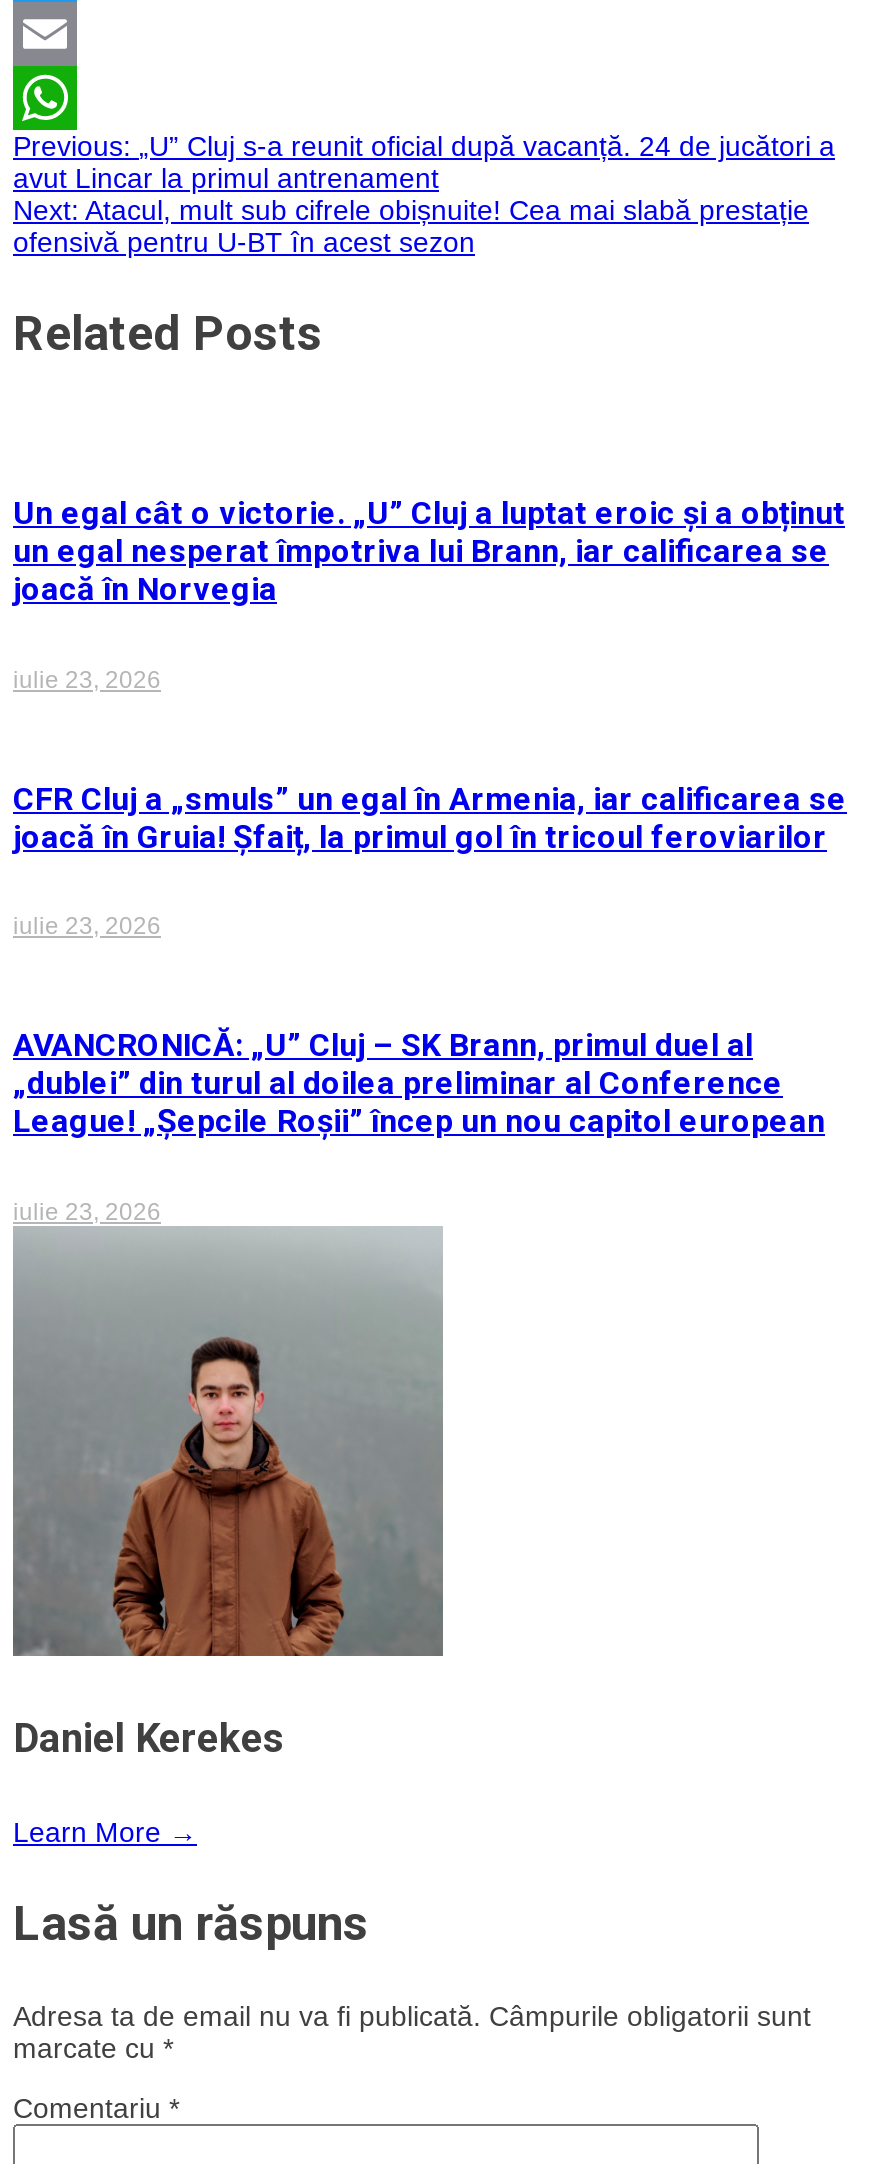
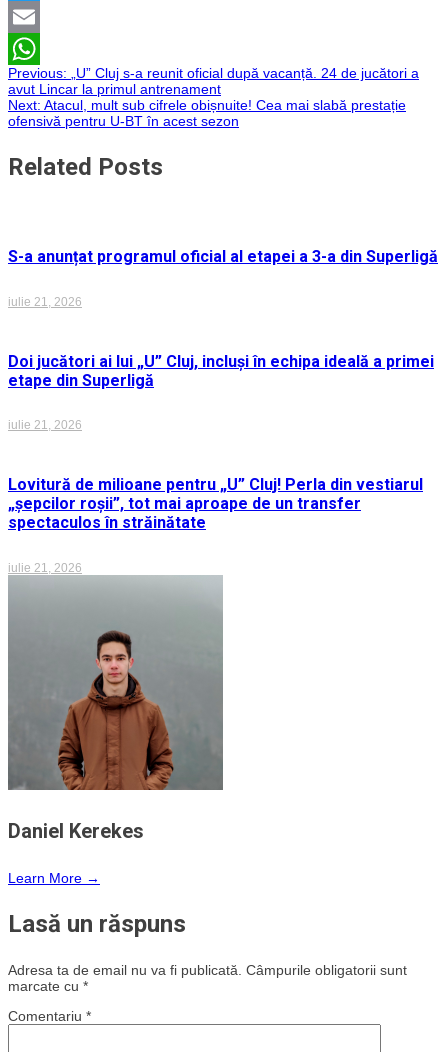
- Un egal cât o victorie. „U” Cluj a luptat eroic și a obținut
- un egal nesperat împotriva lui Brann, iar calificarea se
- joacă în Norvegia
+ S-a anunțat programul oficial al etapei a 3-a din Superligă

- iulie 23, 2026
+ iulie 21, 2026

- CFR Cluj a „smuls” un egal în Armenia, iar calificarea se
- joacă în Gruia! Șfaiț, la primul gol în tricoul feroviarilor
+ Doi jucători ai lui „U” Cluj, incluși în echipa ideală a primei
+ etape din Superligă

- iulie 23, 2026
+ iulie 21, 2026

- AVANCRONICĂ: „U” Cluj – SK Brann, primul duel al
- „dublei” din turul al doilea preliminar al Conference
- League! „Șepcile Roșii” încep un nou capitol european
+ Lovitură de milioane pentru „U” Cluj! Perla din vestiarul
+ „șepcilor roșii”, tot mai aproape de un transfer
+ spectaculos în străinătate

- iulie 23, 2026
+ iulie 21, 2026
